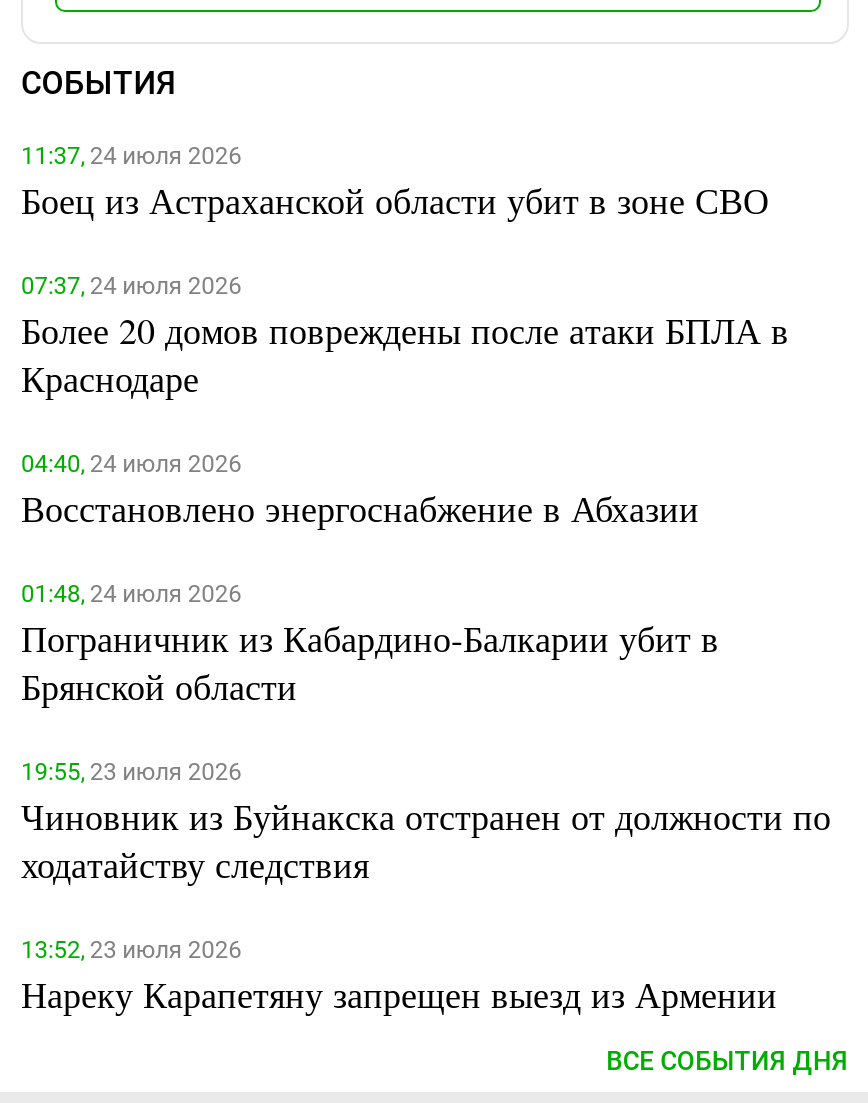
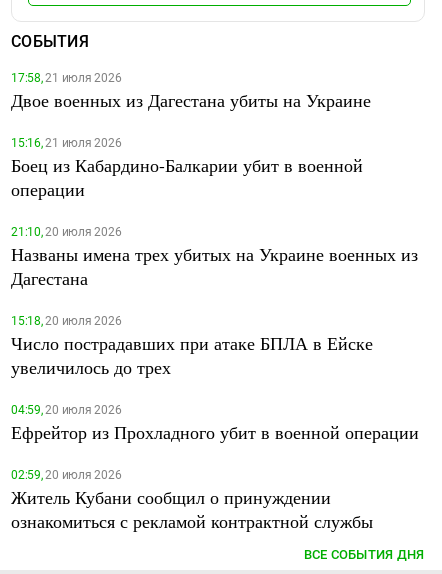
- 11:37, 24 июля 2026
- Боец из Астраханской области убит в зоне СВО
+ 17:58, 21 июля 2026
+ Двое военных из Дагестана убиты на Украине

- 07:37, 24 июля 2026
- Более 20 домов повреждены после атаки БПЛА в
- Краснодаре
+ 15:16, 21 июля 2026
+ Боец из Кабардино-Балкарии убит в военной
+ операции

- 04:40, 24 июля 2026
- Восстановлено энергоснабжение в Абхазии
+ 21:10, 20 июля 2026
+ Названы имена трех убитых на Украине военных из
+ Дагестана

- 01:48, 24 июля 2026
- Пограничник из Кабардино-Балкарии убит в
- Брянской области
+ 15:18, 20 июля 2026
+ Число пострадавших при атаке БПЛА в Ейске
+ увеличилось до трех

- 19:55, 23 июля 2026
- Чиновник из Буйнакска отстранен от должности по
- ходатайству следствия
+ 04:59, 20 июля 2026
+ Ефрейтор из Прохладного убит в военной операции

- 13:52, 23 июля 2026
- Нареку Карапетяну запрещен выезд из Армении
+ 02:59, 20 июля 2026
+ Житель Кубани сообщил о принуждении
+ ознакомиться с рекламой контрактной службы
